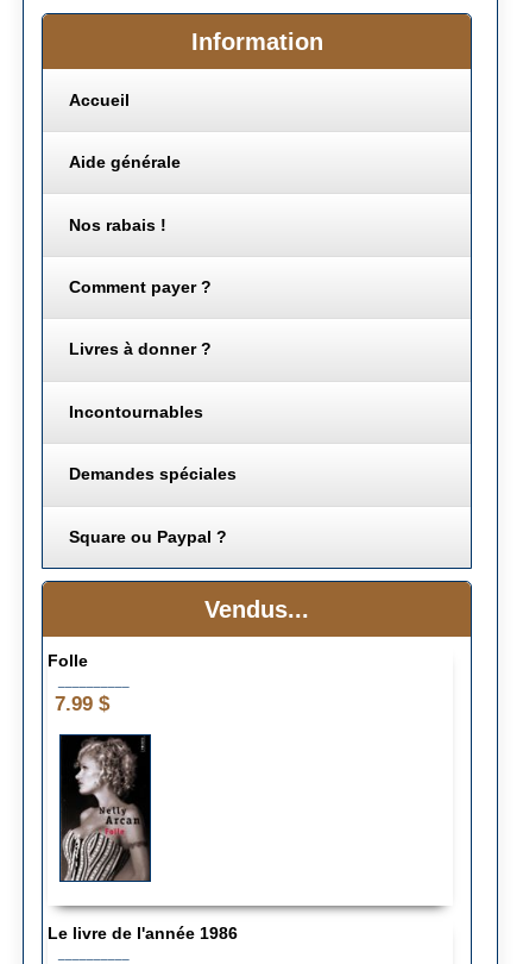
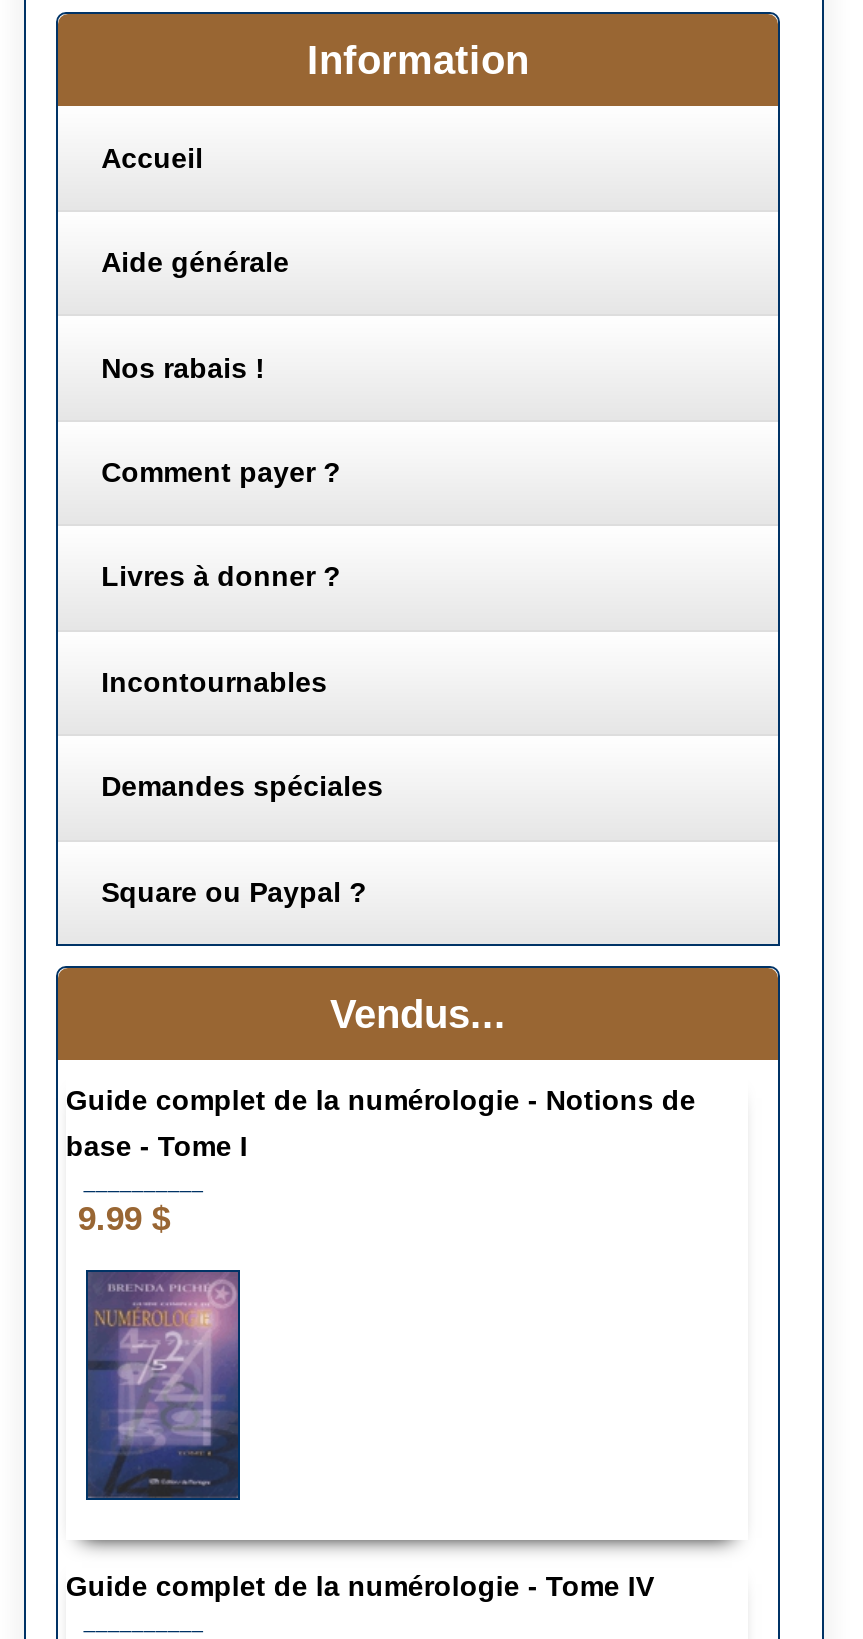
- Folle
+ Guide complet de la numérologie - Notions de
+ base - Tome I

- 7.99 $
+ 9.99 $

- [image]
- Le livre de l'année 1986
+ [image]
+ Guide complet de la numérologie - Tome IV
